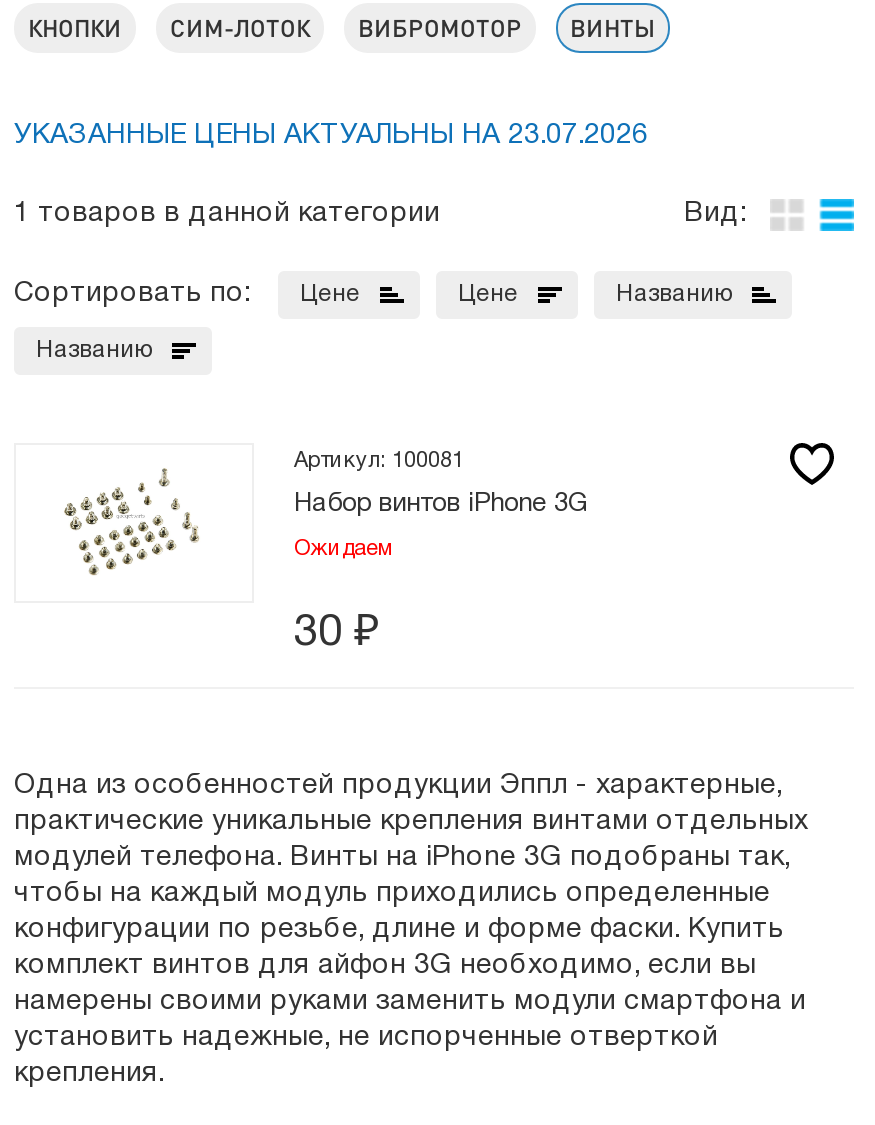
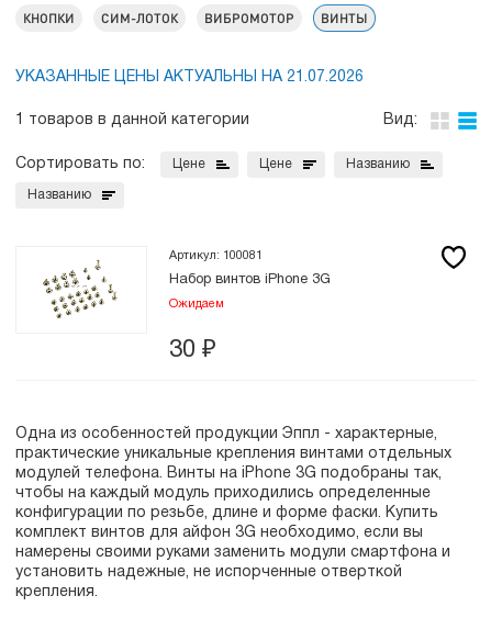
- УКАЗАННЫЕ ЦЕНЫ АКТУАЛЬНЫ НА 23.07.2026
+ УКАЗАННЫЕ ЦЕНЫ АКТУАЛЬНЫ НА 21.07.2026
